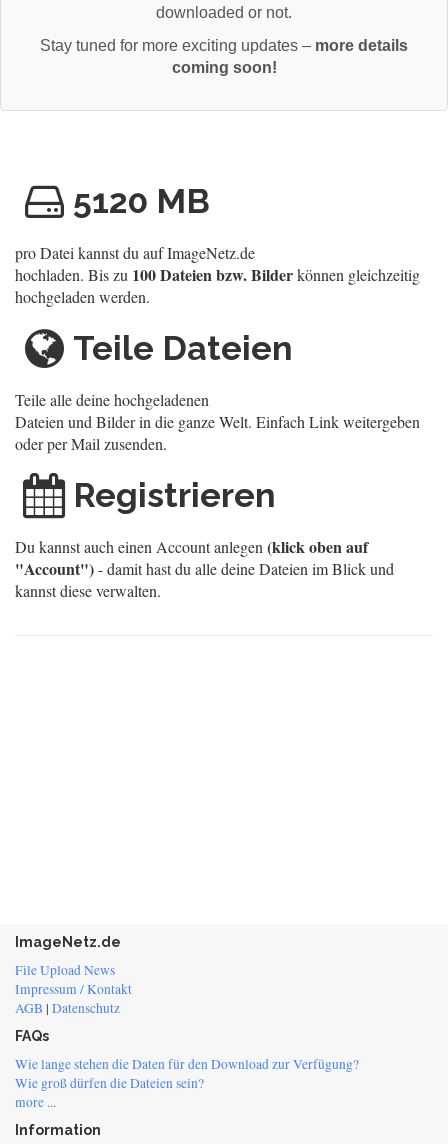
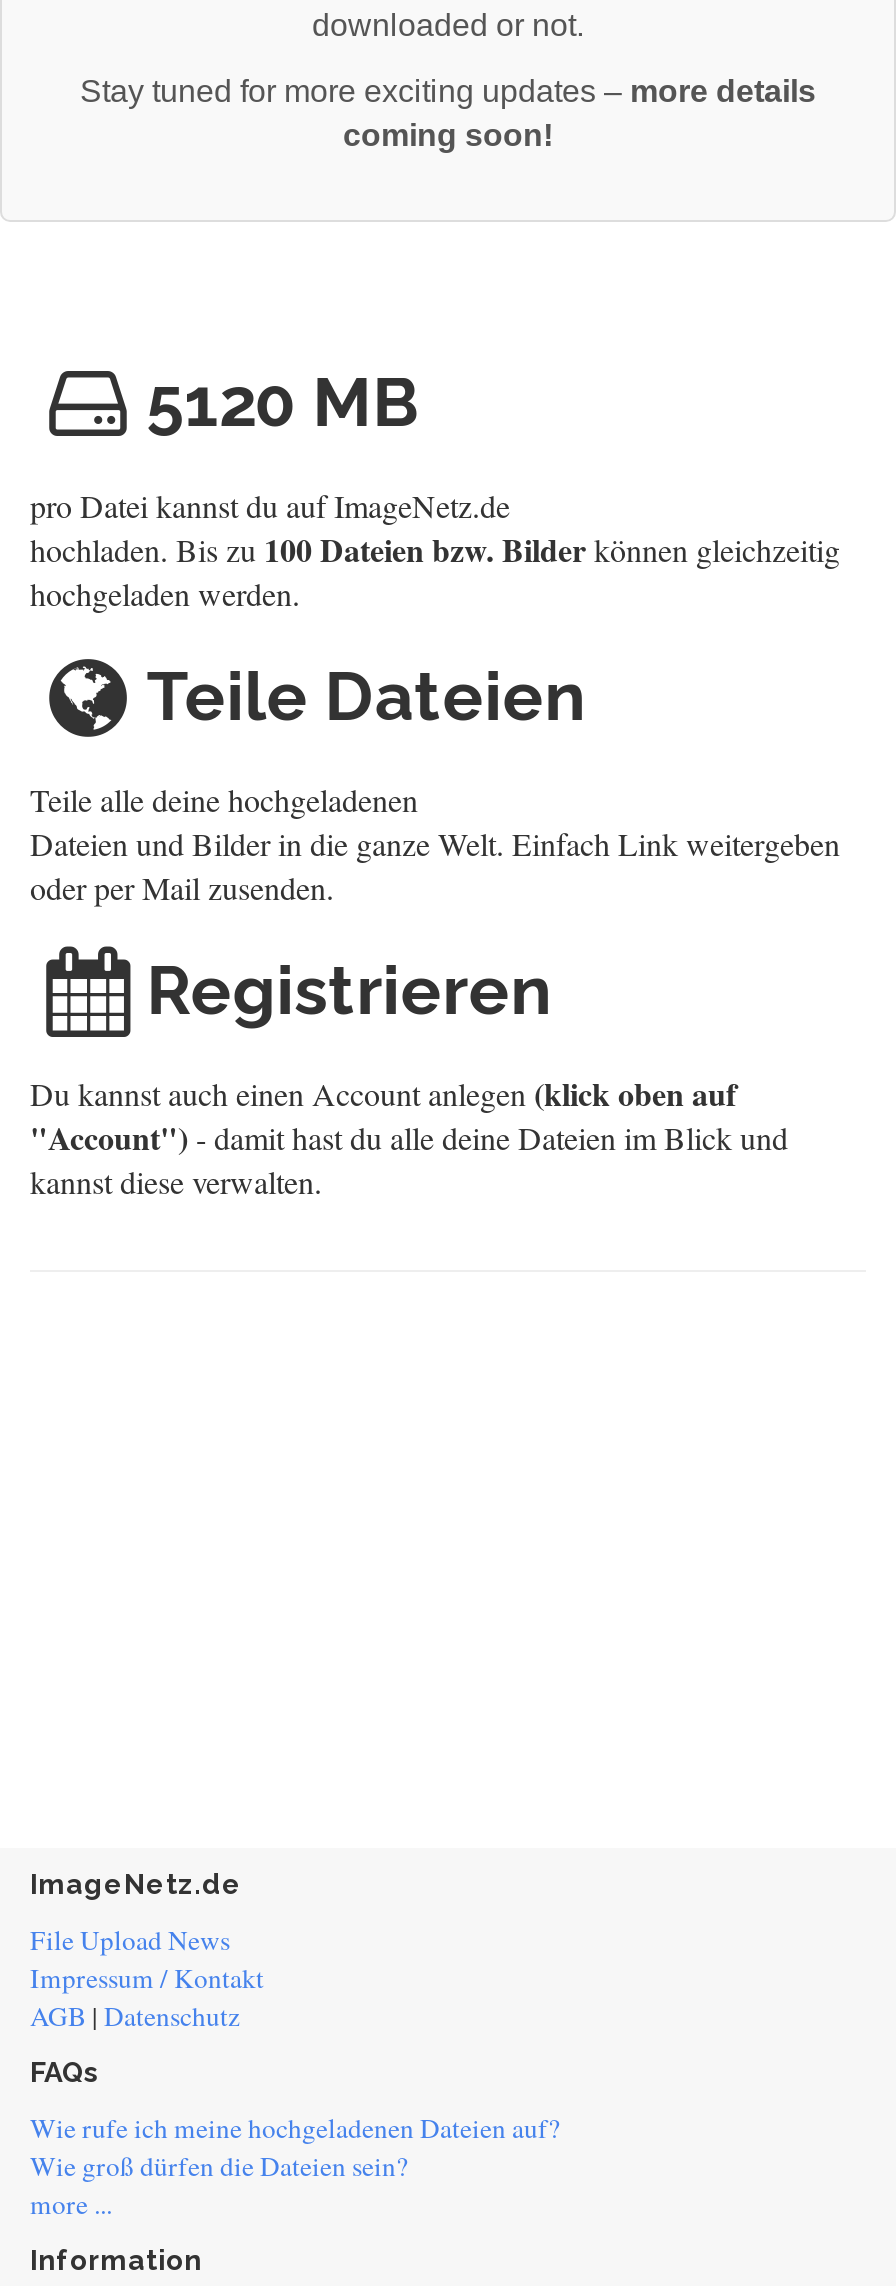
- Wie lange stehen die Daten für den Download zur Verfügung?
+ Wie rufe ich meine hochgeladenen Dateien auf?
